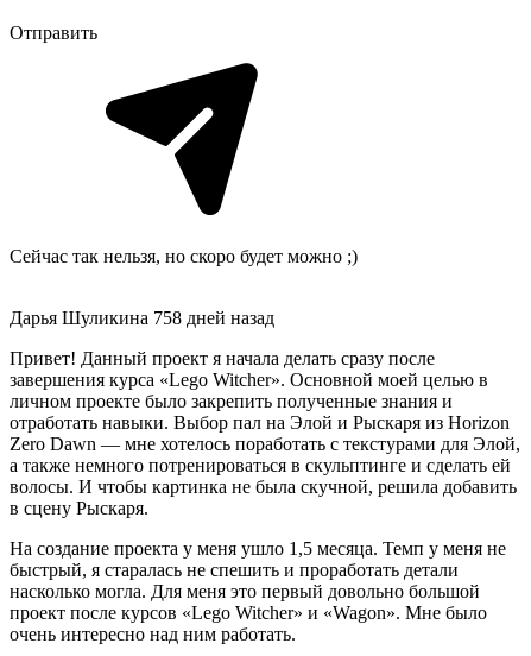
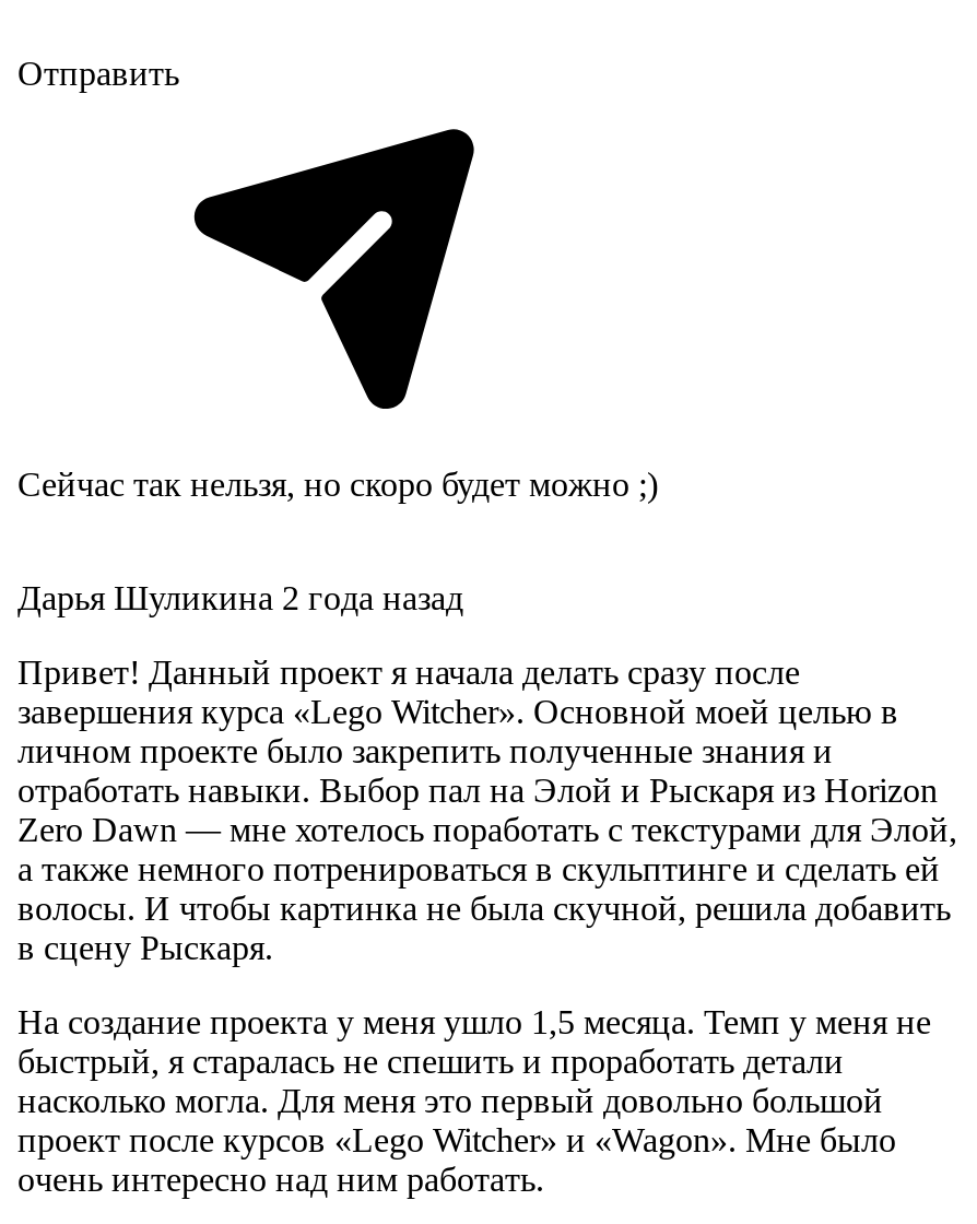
- Дарья Шуликина 758 дней назад
+ Дарья Шуликина 2 года назад
